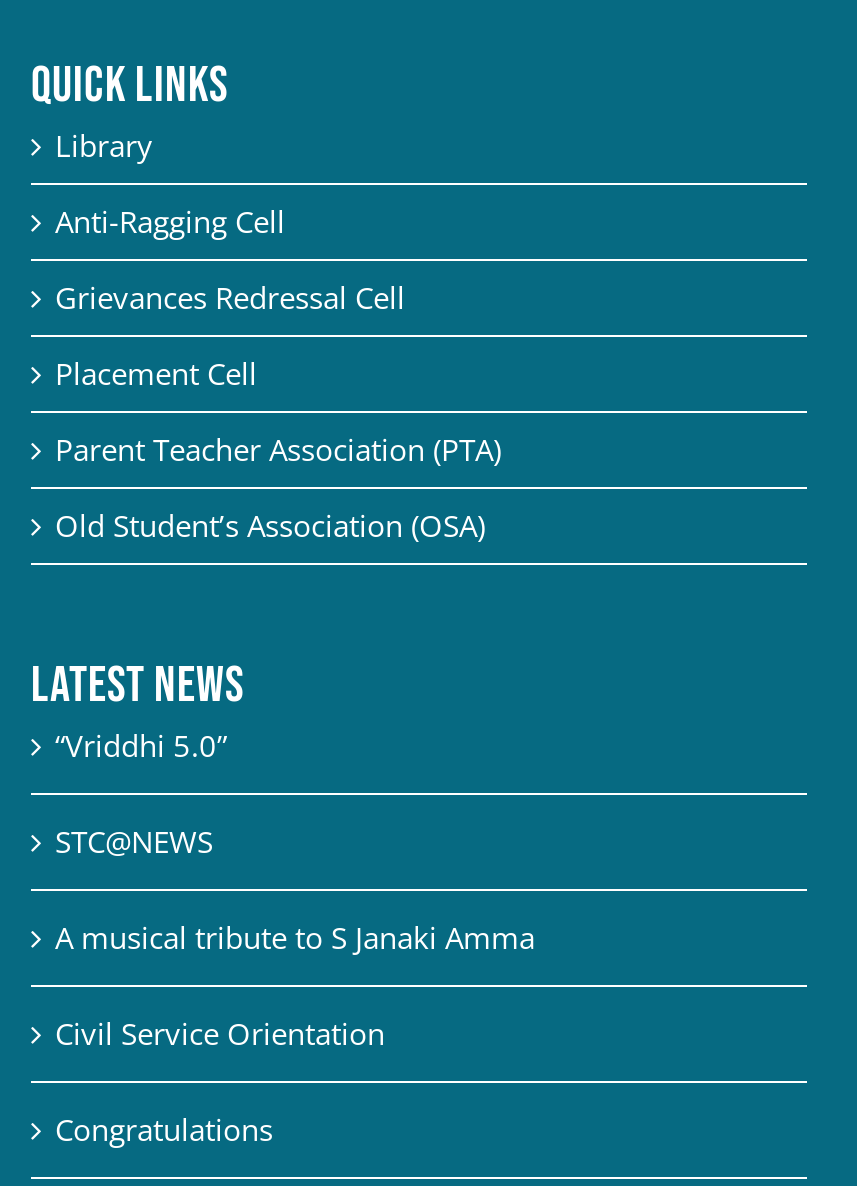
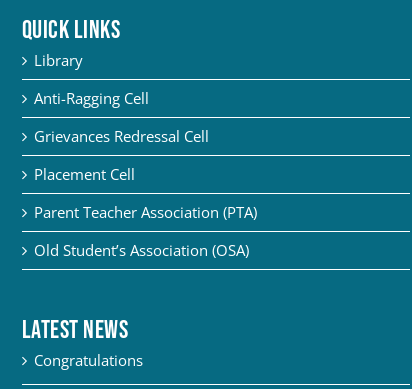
- “Vriddhi 5.0”
- STC@NEWS
- A musical tribute to S Janaki Amma
- Civil Service Orientation
